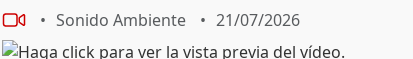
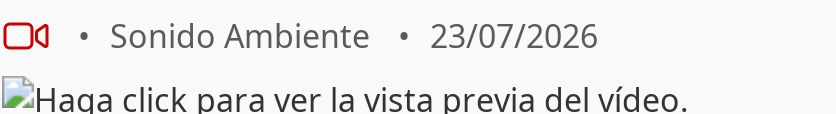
- Sonido Ambiente 21/07/2026
+ Sonido Ambiente 23/07/2026
